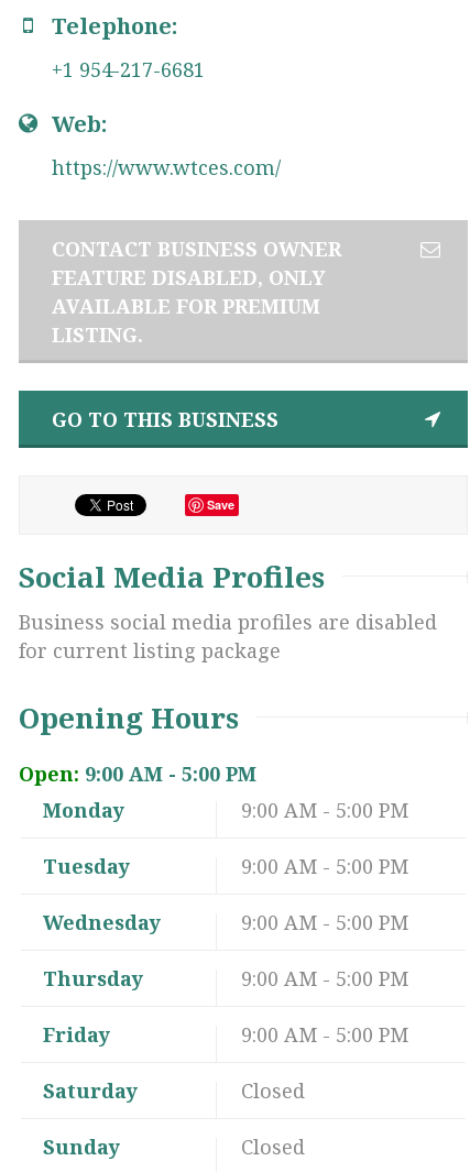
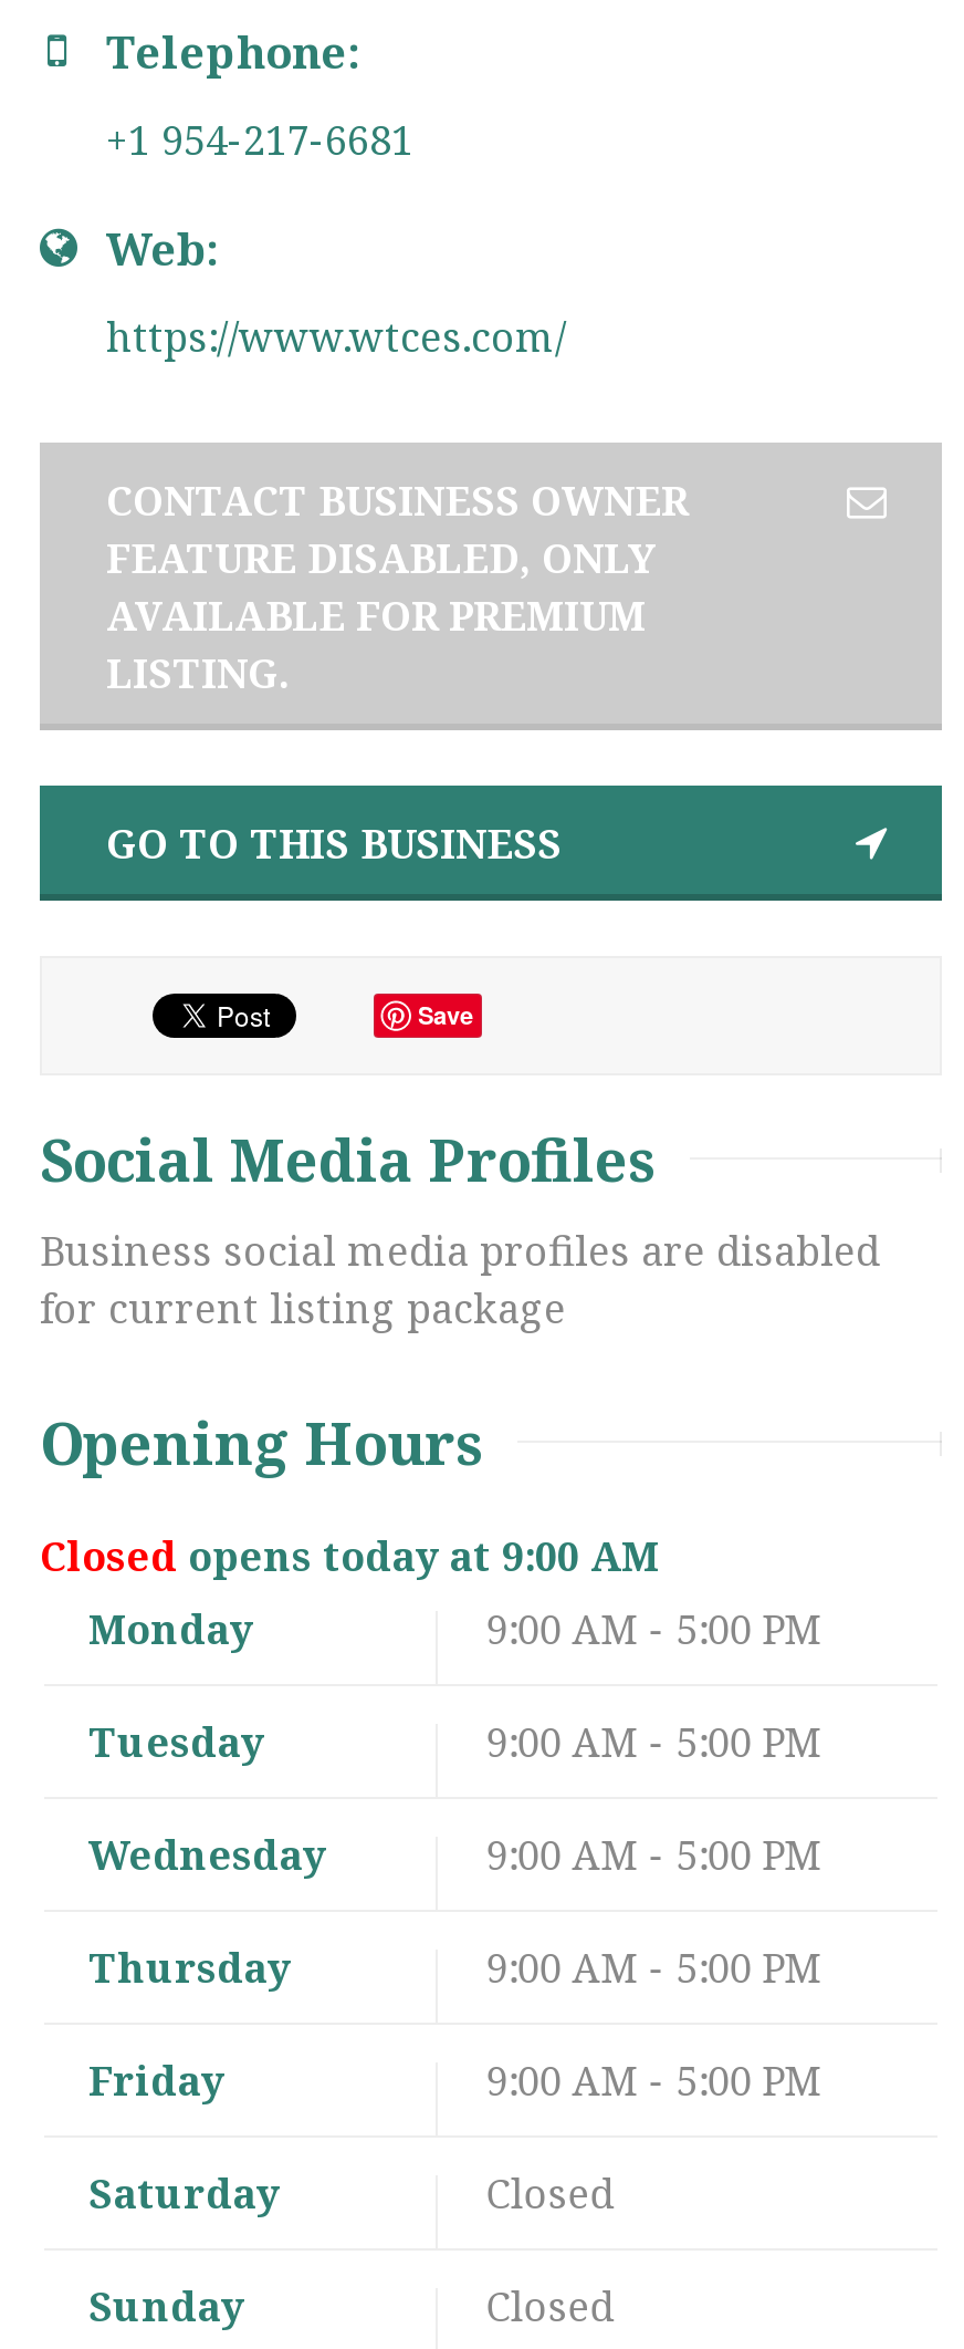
- Open: 9:00 AM - 5:00 PM
+ Closed opens today at 9:00 AM
